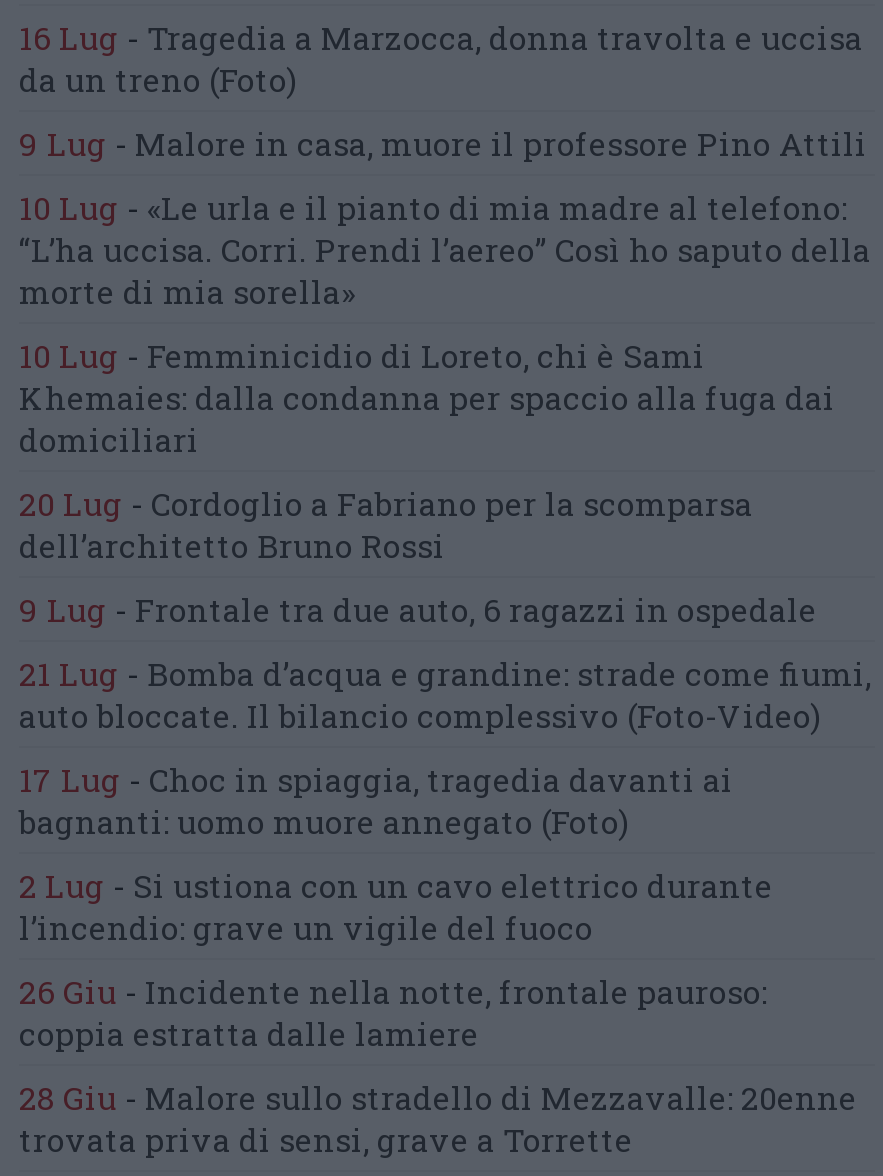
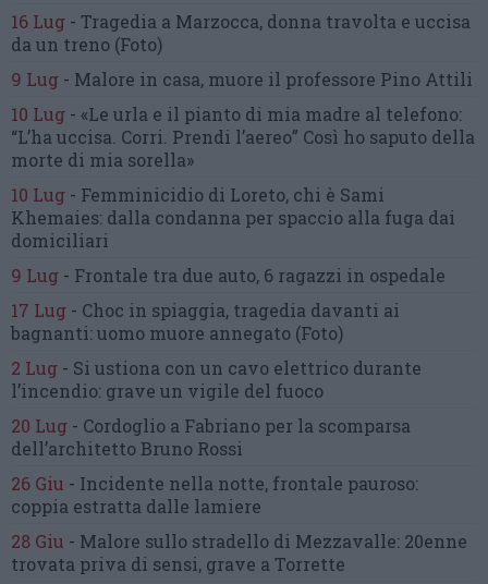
moved down: 20 Lug - Cordoglio a Fabriano per la scomparsa | dell’architetto Bruno Rossi

- 21 Lug - Bomba d’acqua e grandine: strade come fiumi,
- auto bloccate. Il bilancio complessivo (Foto-Video)

moved up: 17 Lug - Choc in spiaggia, tragedia davanti ai | bagnanti: uomo muore annegato (Foto) | 2 Lug - Si ustiona con un cavo elettrico durante | l’incendio: grave un vigile del fuoco
